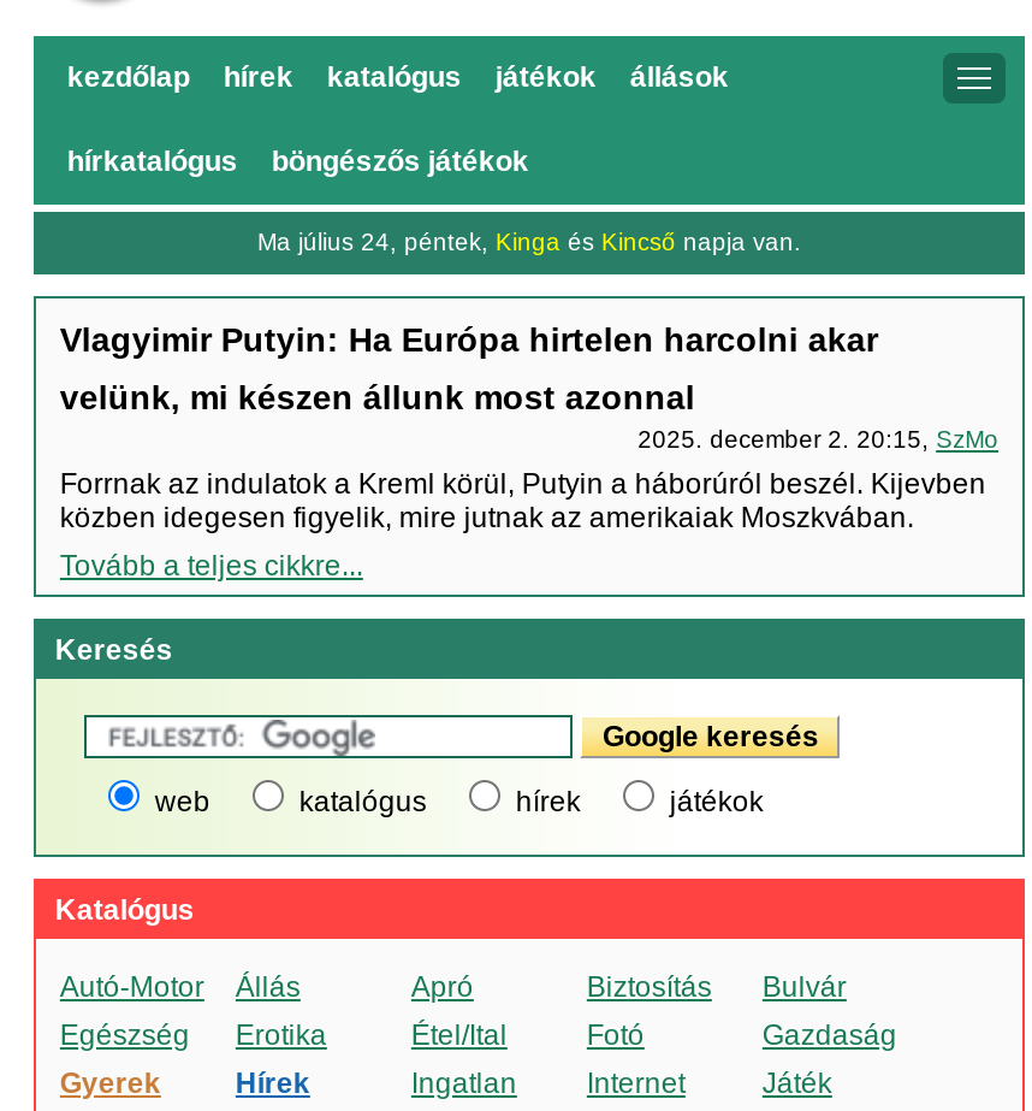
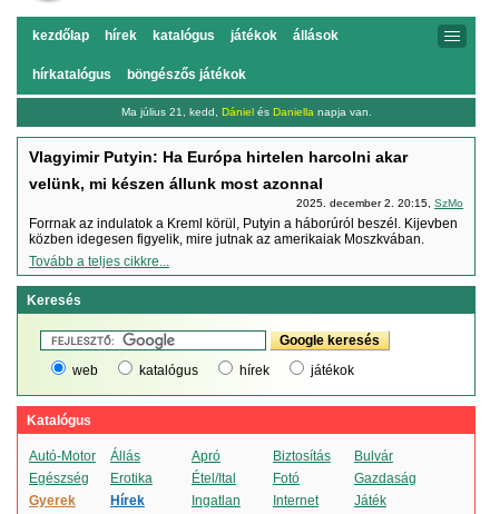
- Ma július 24, péntek, Kinga és Kincső napja van.
+ Ma július 21, kedd, Dániel és Daniella napja van.
